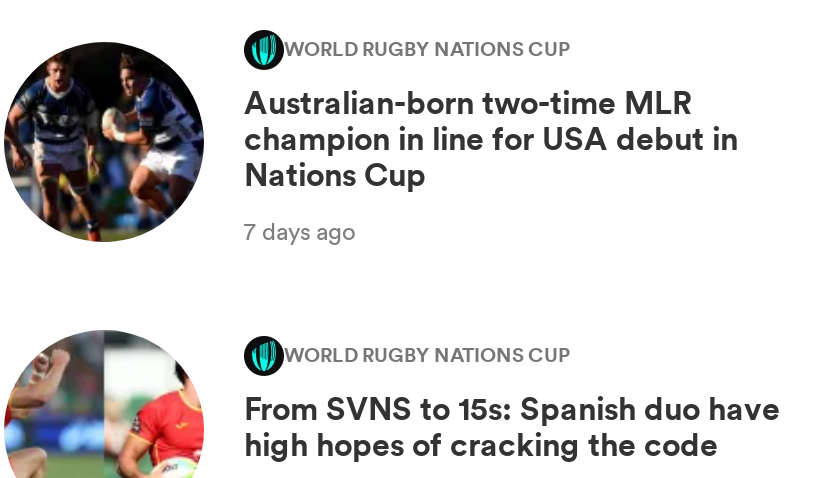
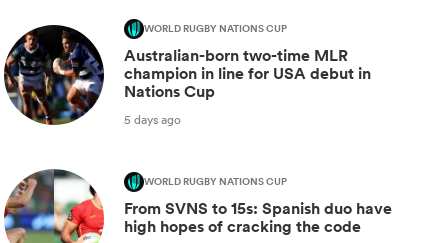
- 7 days ago
+ 5 days ago
